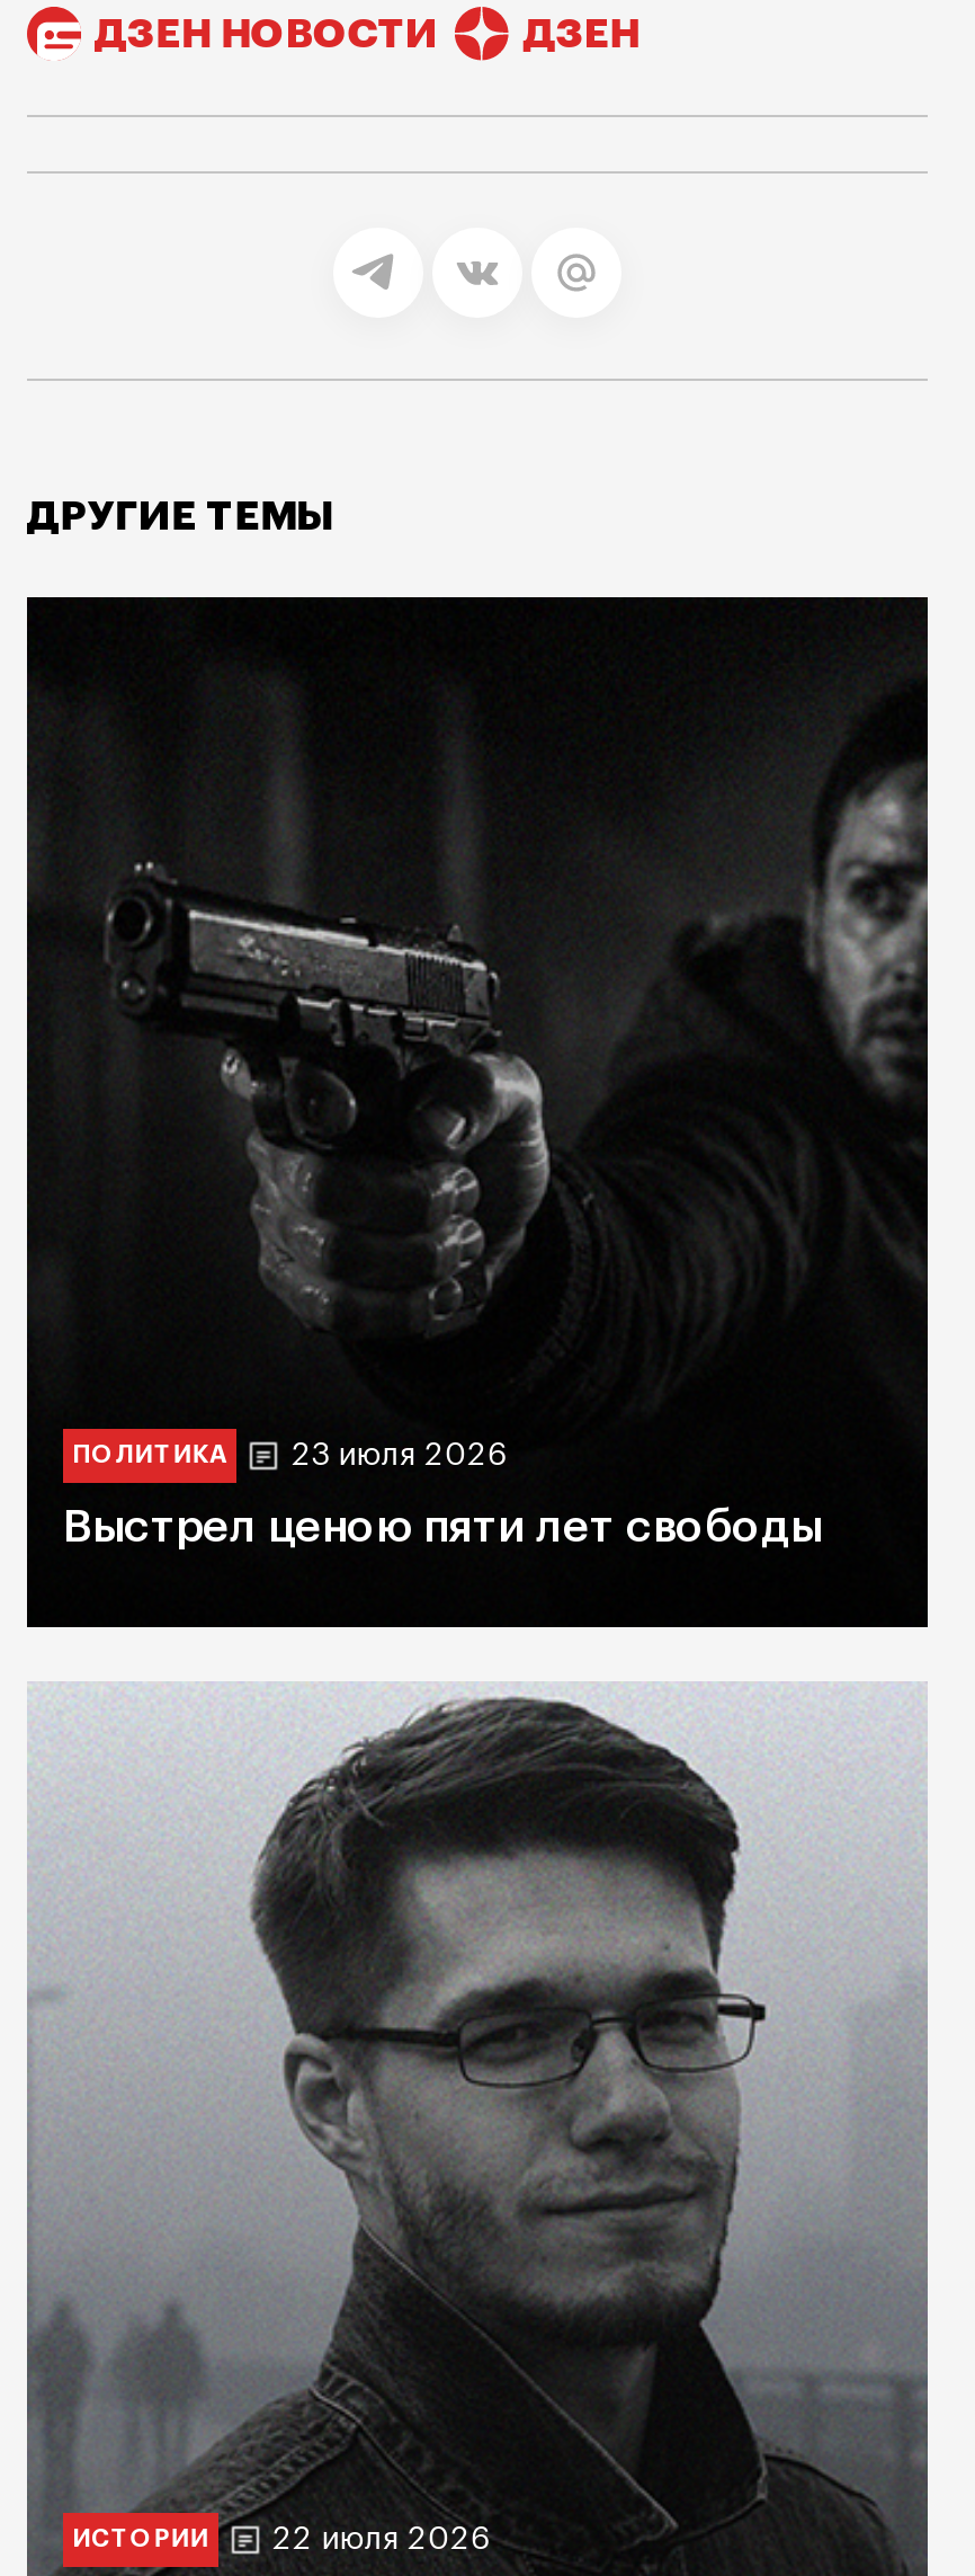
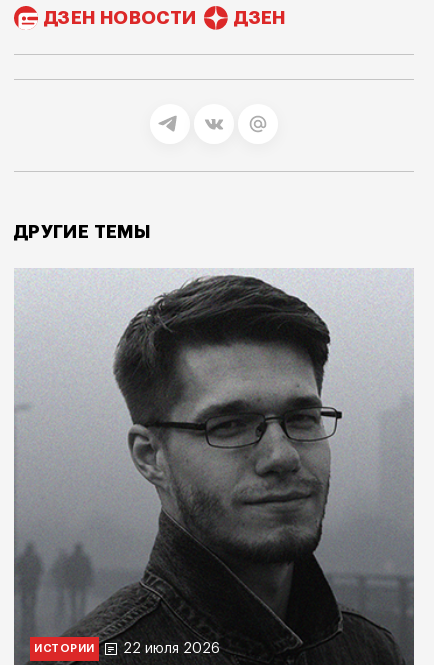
- [image]
- ПОЛИТИКА
- 23 июля 2026
- Выстрел ценою пяти лет свободы
